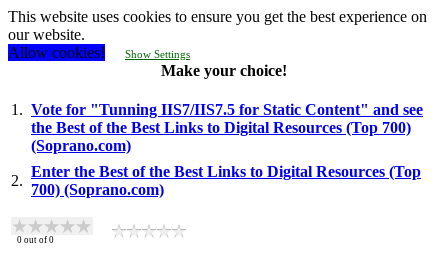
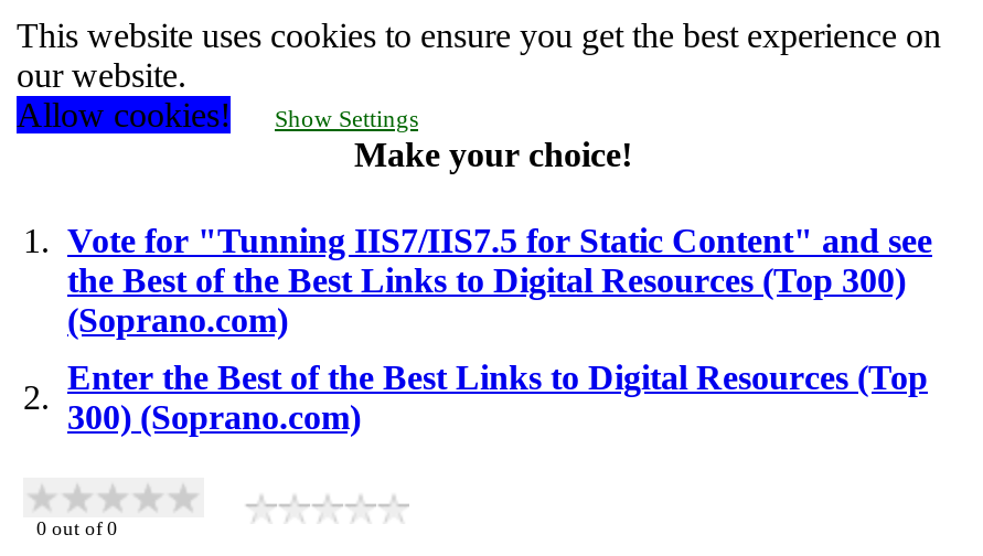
- the Best of the Best Links to Digital Resources (Top 700)
+ the Best of the Best Links to Digital Resources (Top 300)

- 700) (Soprano.com)
+ 300) (Soprano.com)
